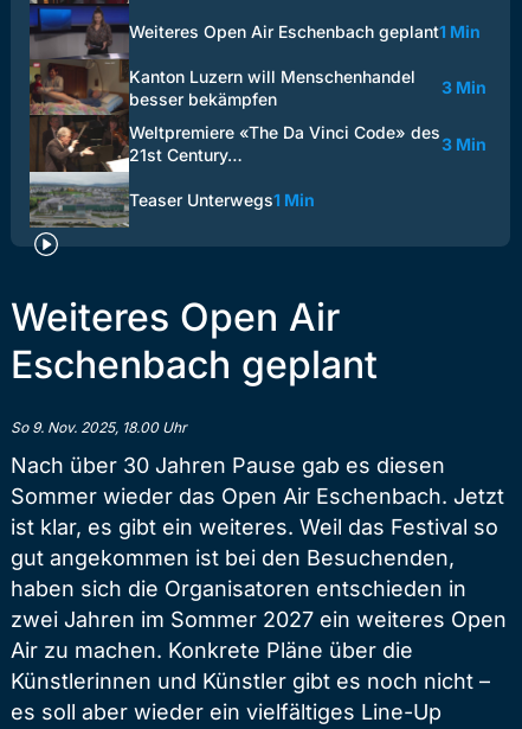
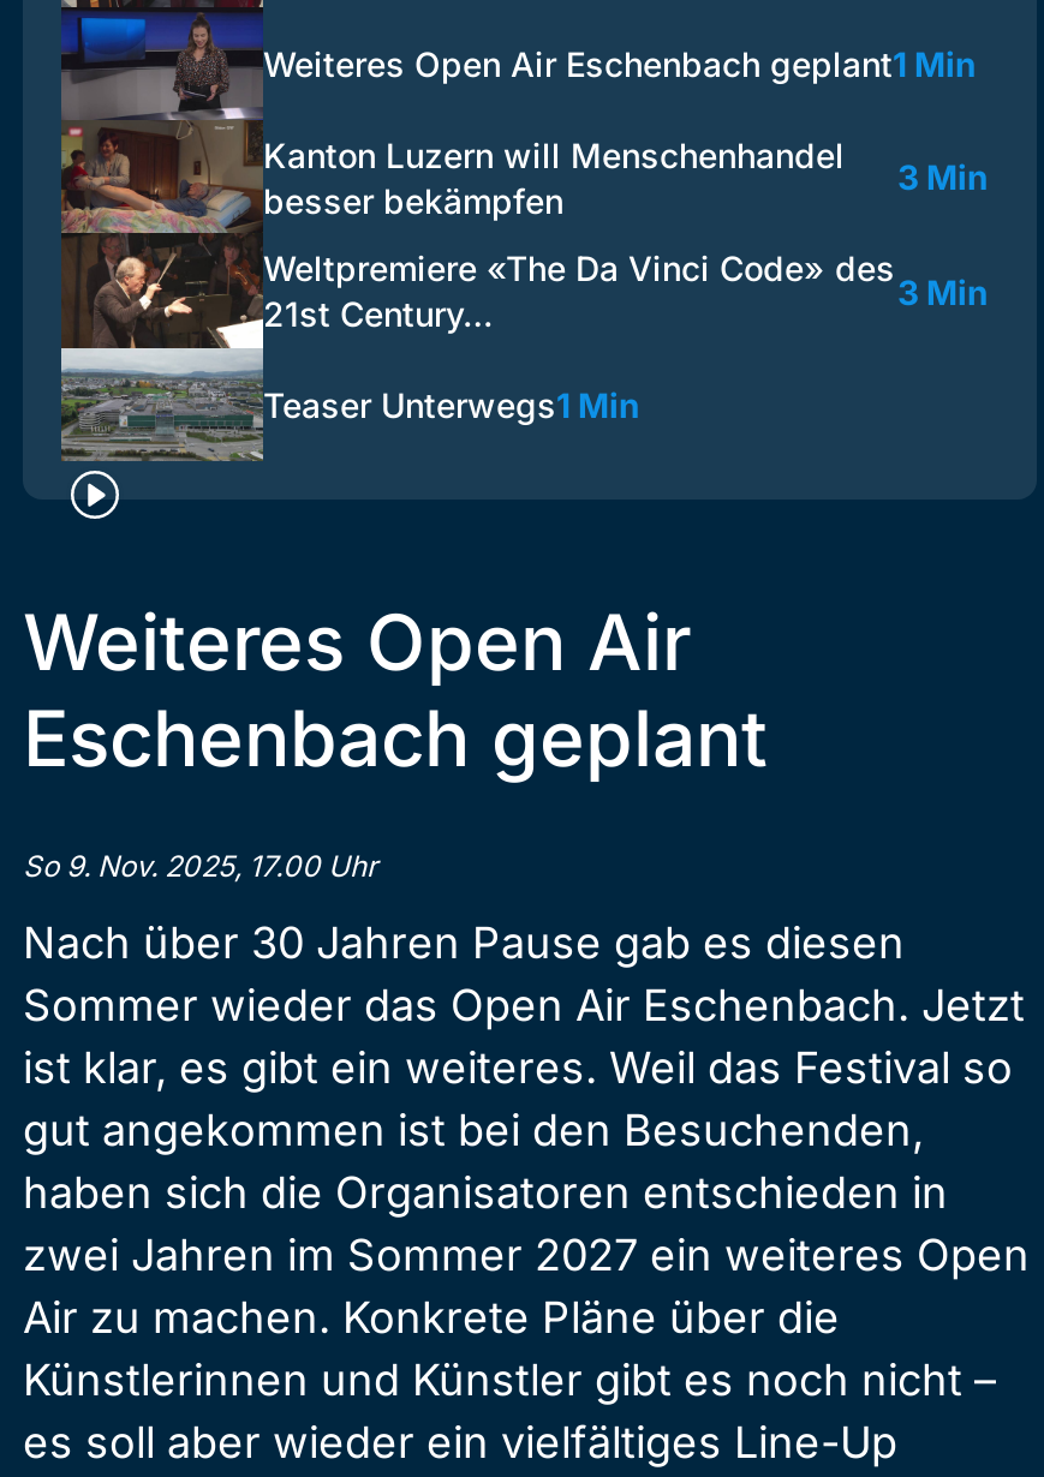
- So 9. Nov. 2025, 18.00 Uhr
+ So 9. Nov. 2025, 17.00 Uhr
